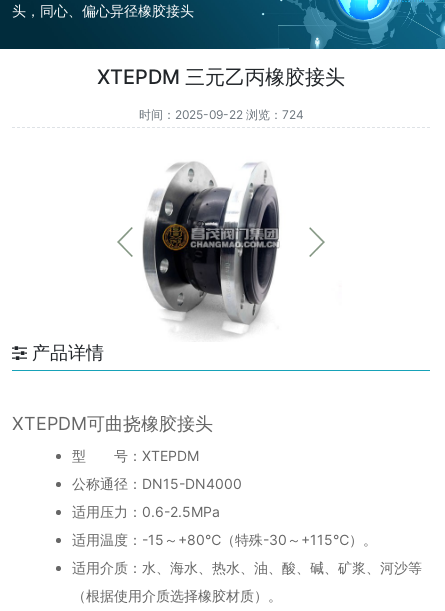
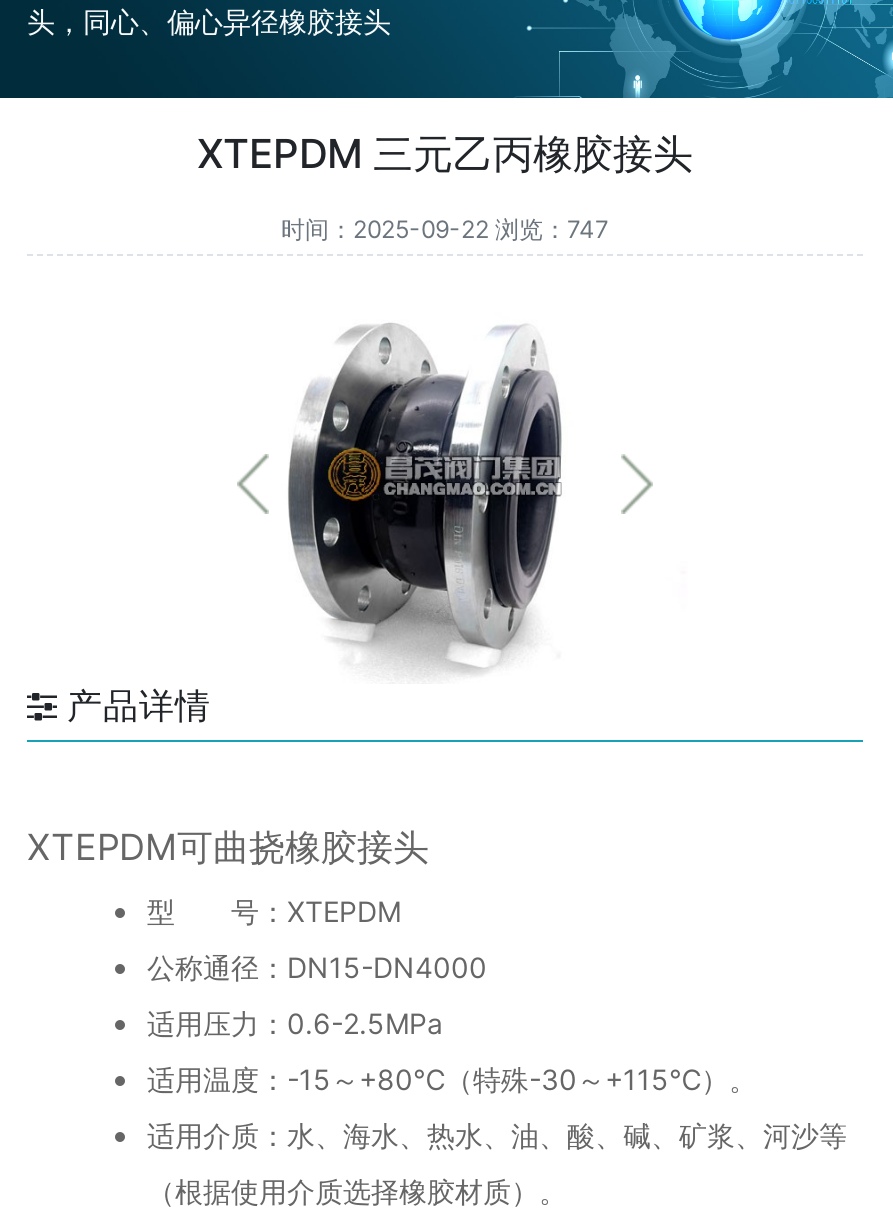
- 时间：2025-09-22 浏览：724
+ 时间：2025-09-22 浏览：747
